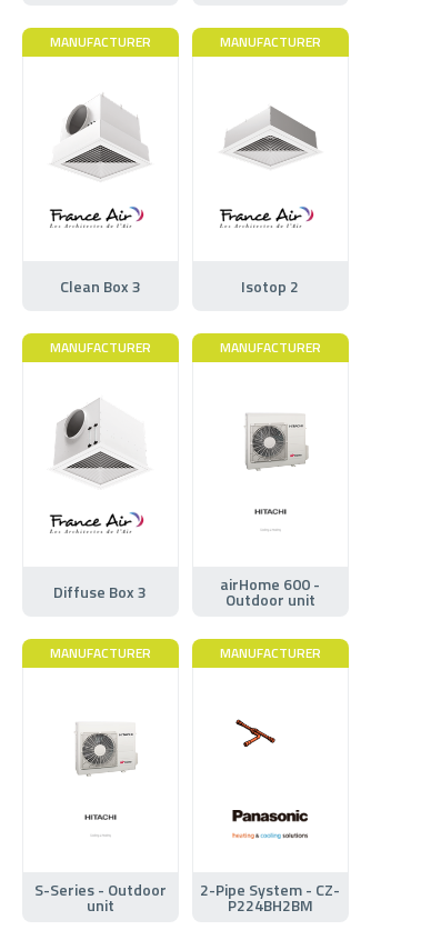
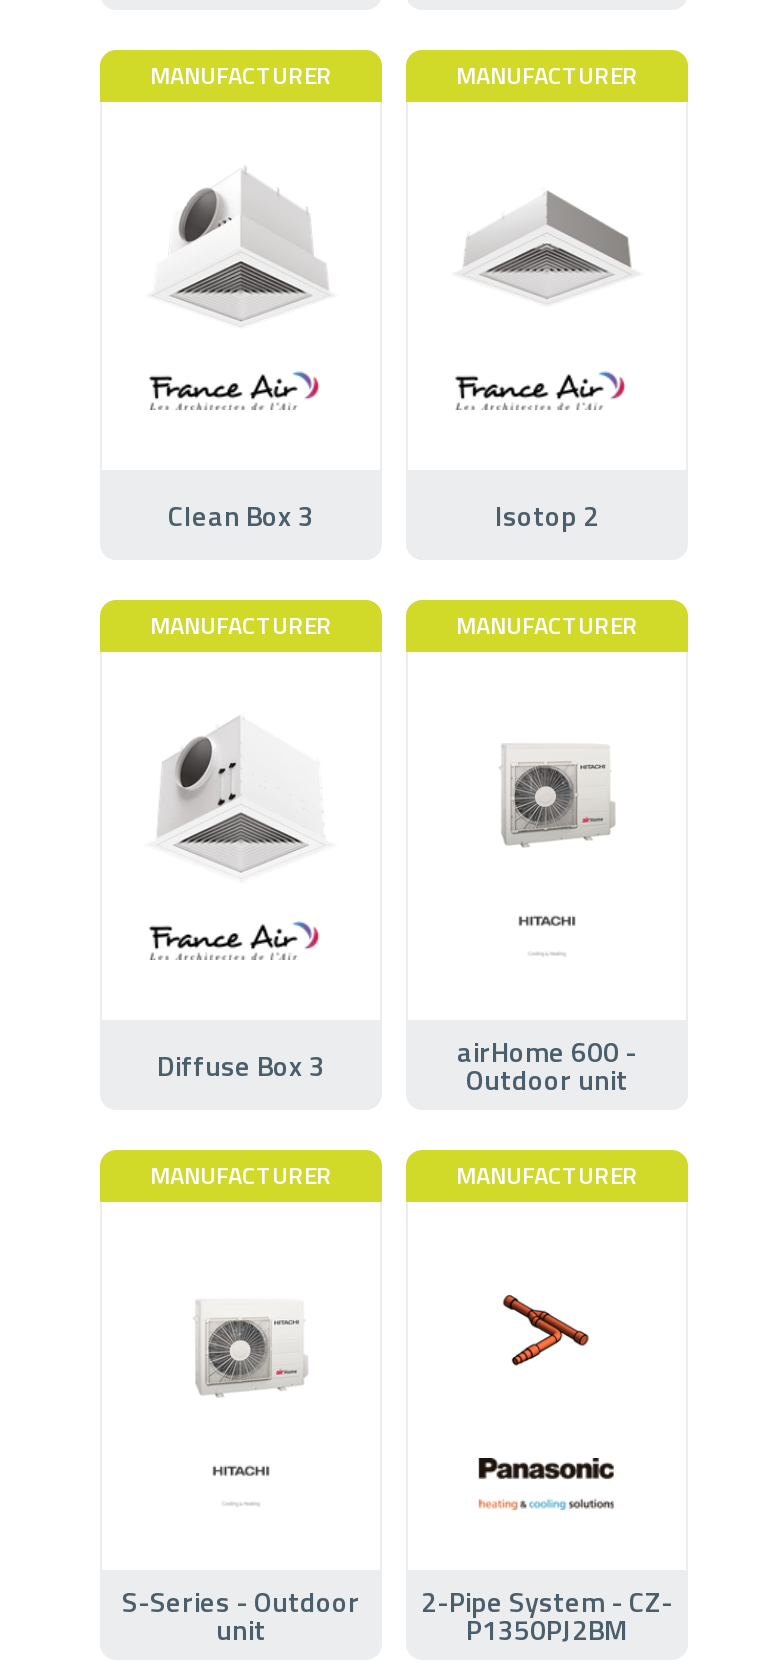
- [image]
+ [image]

- P224BH2BM
+ P1350PJ2BM
